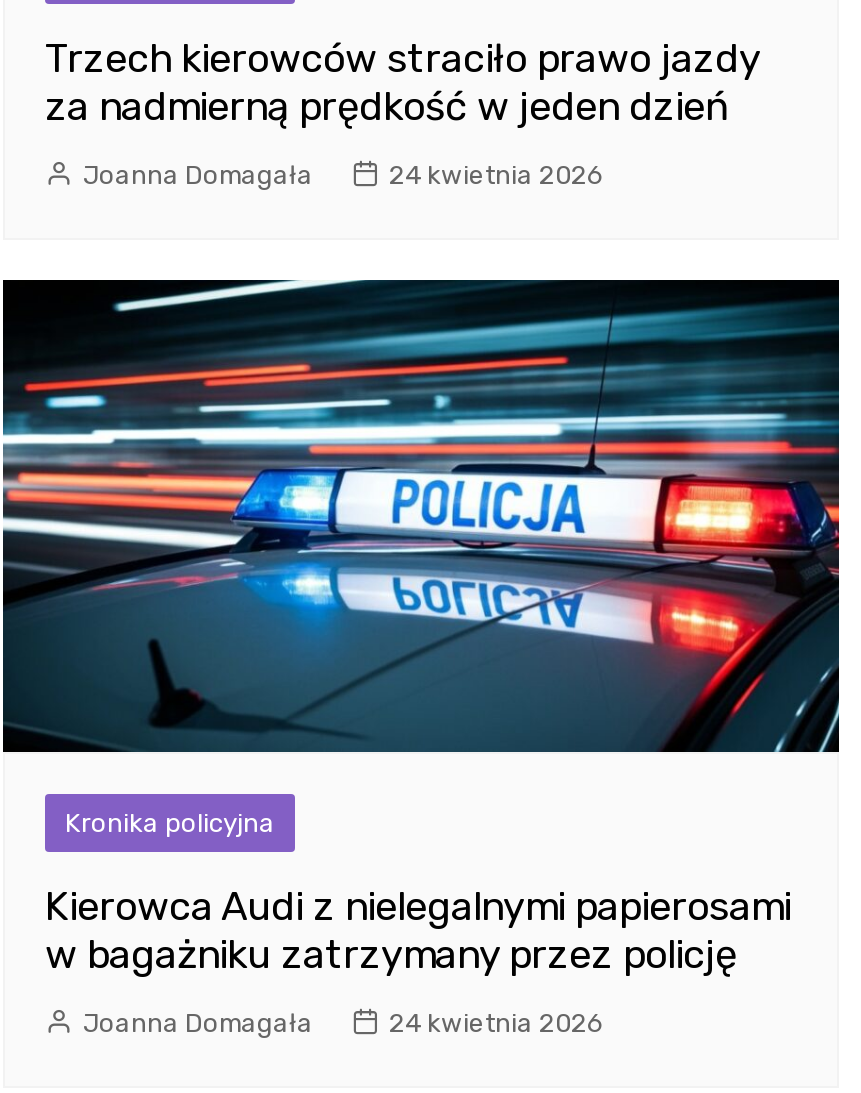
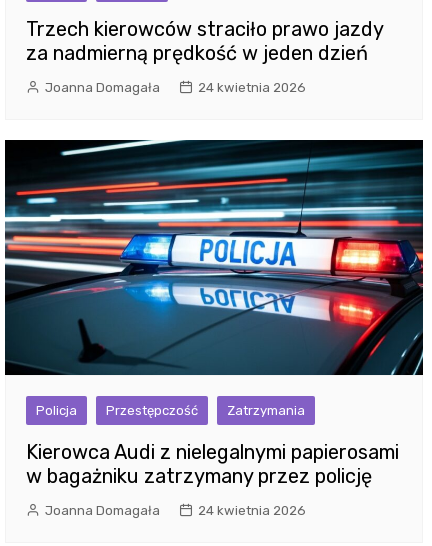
- Kronika policyjna
+ Policja
+ Przestępczość
+ Zatrzymania
